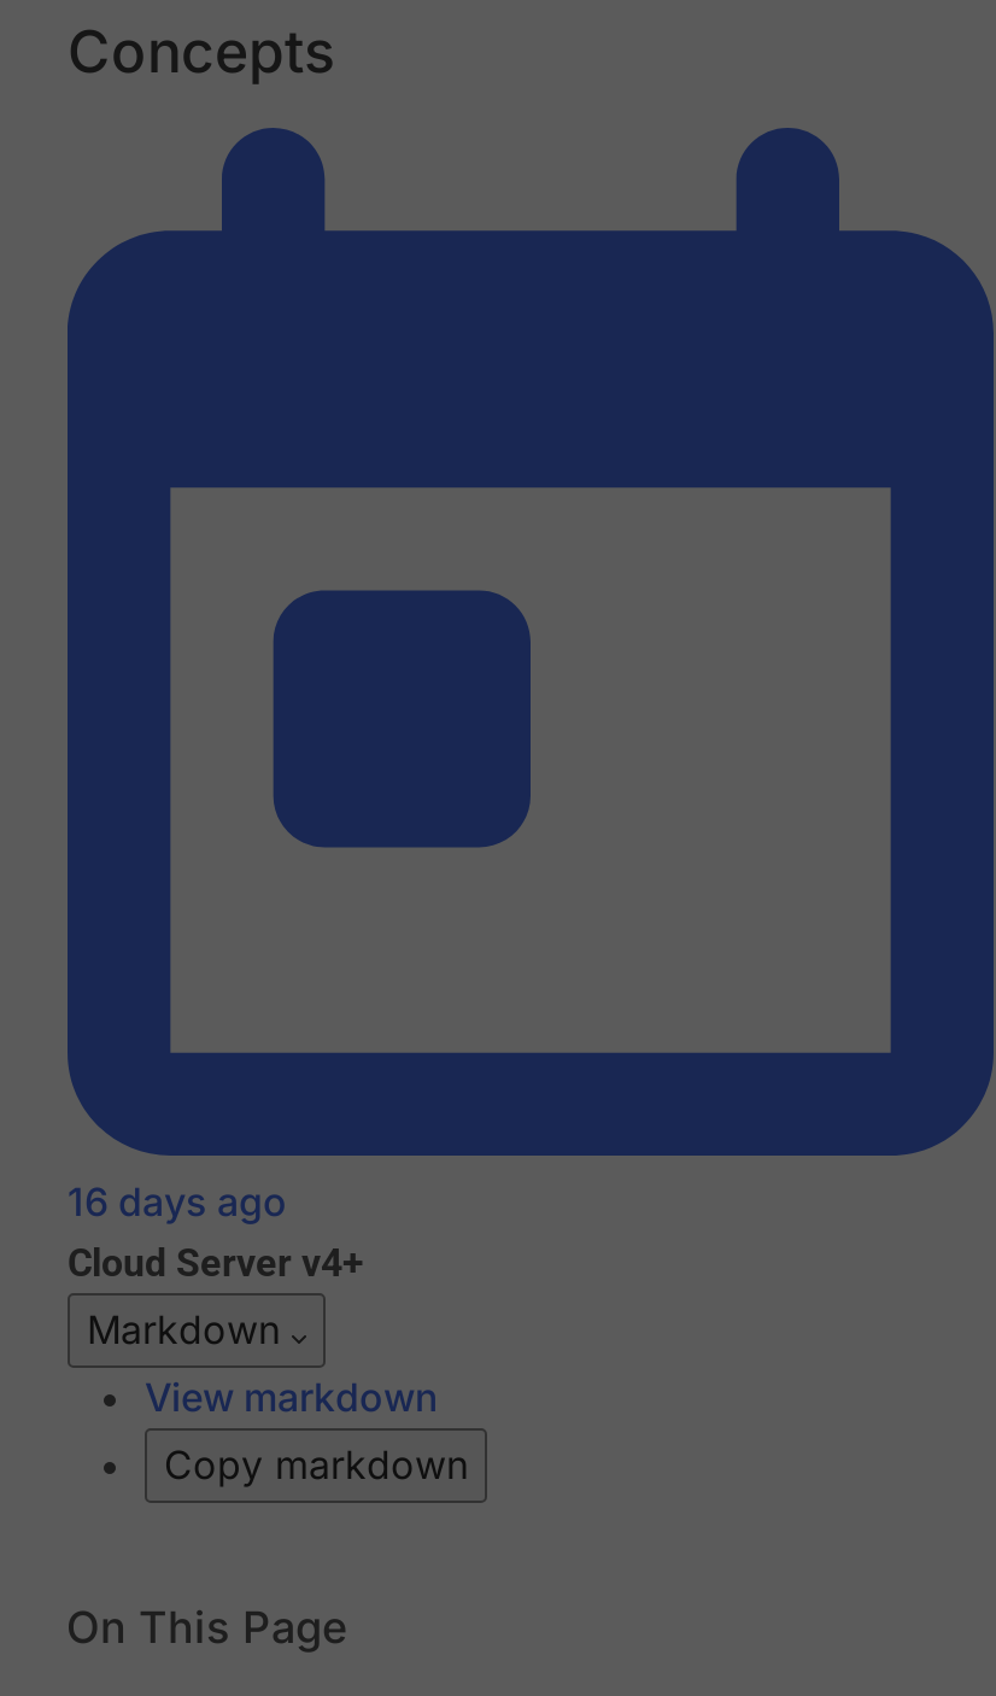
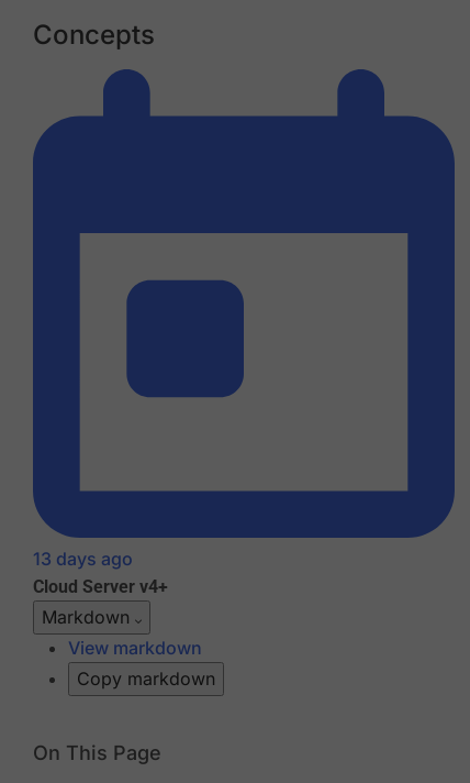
- 16 days ago
+ 13 days ago
